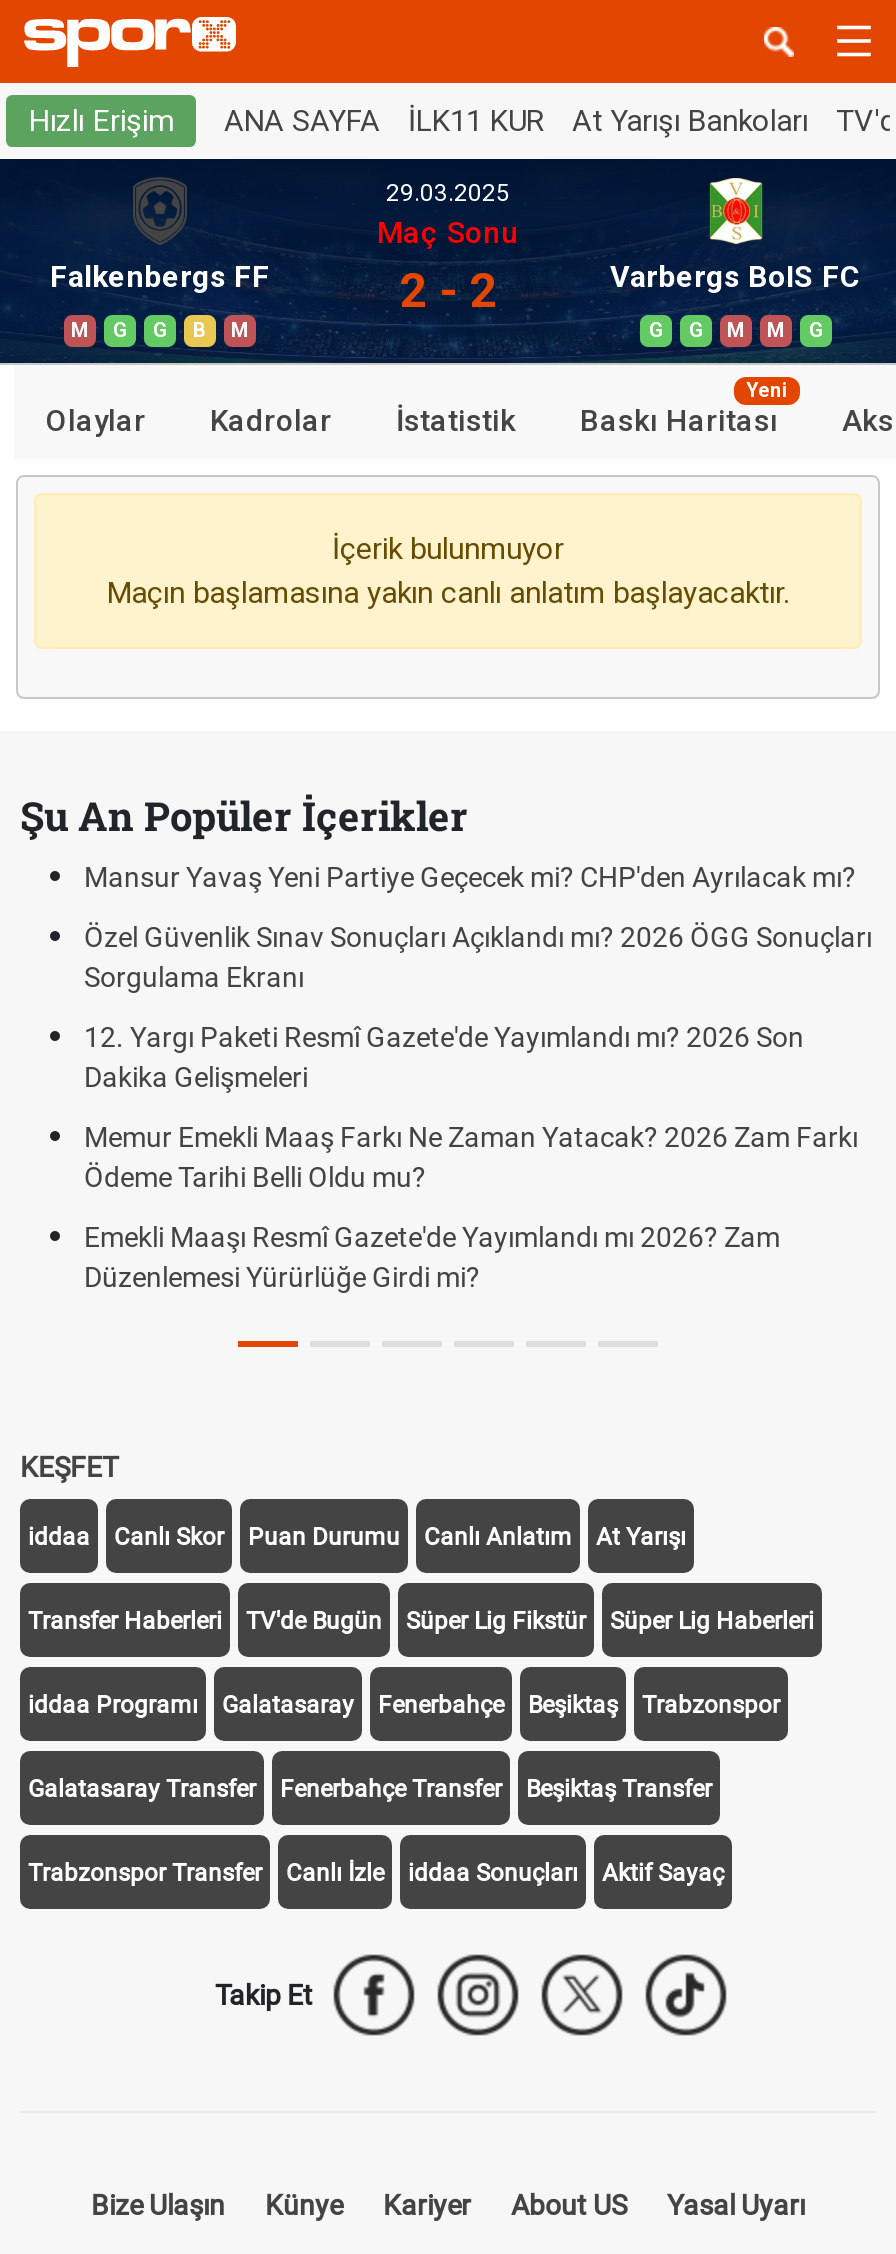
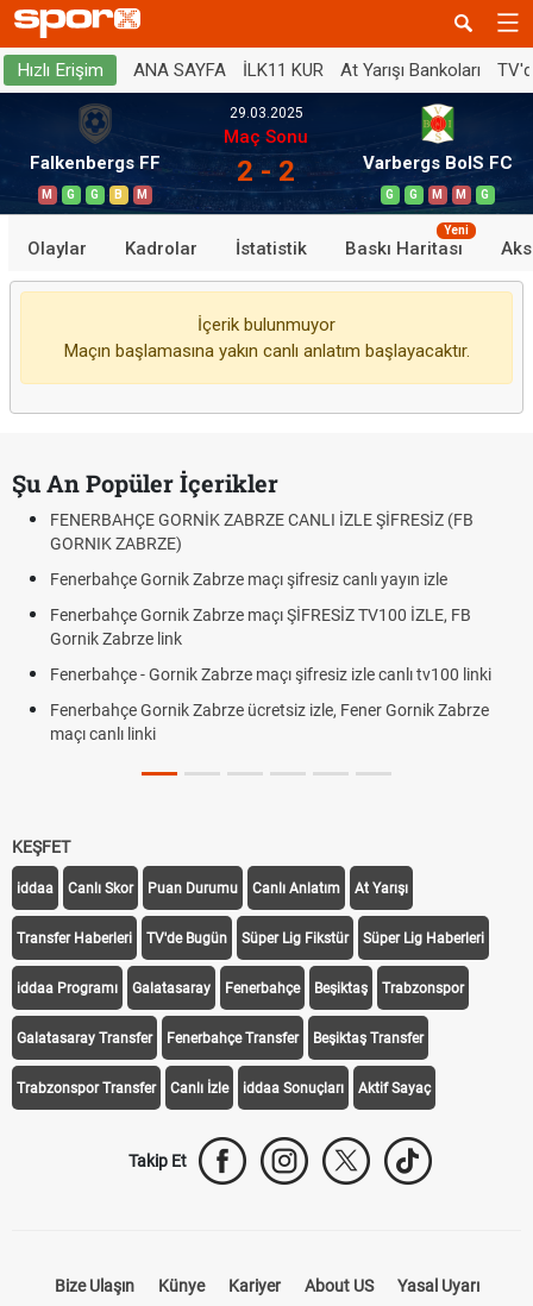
- Mansur Yavaş Yeni Partiye Geçecek mi? CHP'den Ayrılacak mı?
+ FENERBAHÇE GORNİK ZABRZE CANLI İZLE ŞİFRESİZ (FB
+ GORNIK ZABRZE)

- Özel Güvenlik Sınav Sonuçları Açıklandı mı? 2026 ÖGG Sonuçları
- Sorgulama Ekranı
+ Fenerbahçe Gornik Zabrze maçı şifresiz canlı yayın izle

- 12. Yargı Paketi Resmî Gazete'de Yayımlandı mı? 2026 Son
- Dakika Gelişmeleri
+ Fenerbahçe Gornik Zabrze maçı ŞİFRESİZ TV100 İZLE, FB
+ Gornik Zabrze link

- Memur Emekli Maaş Farkı Ne Zaman Yatacak? 2026 Zam Farkı
- Ödeme Tarihi Belli Oldu mu?
+ Fenerbahçe - Gornik Zabrze maçı şifresiz izle canlı tv100 linki

- Emekli Maaşı Resmî Gazete'de Yayımlandı mı 2026? Zam
- Düzenlemesi Yürürlüğe Girdi mi?
+ Fenerbahçe Gornik Zabrze ücretsiz izle, Fener Gornik Zabrze
+ maçı canlı linki
